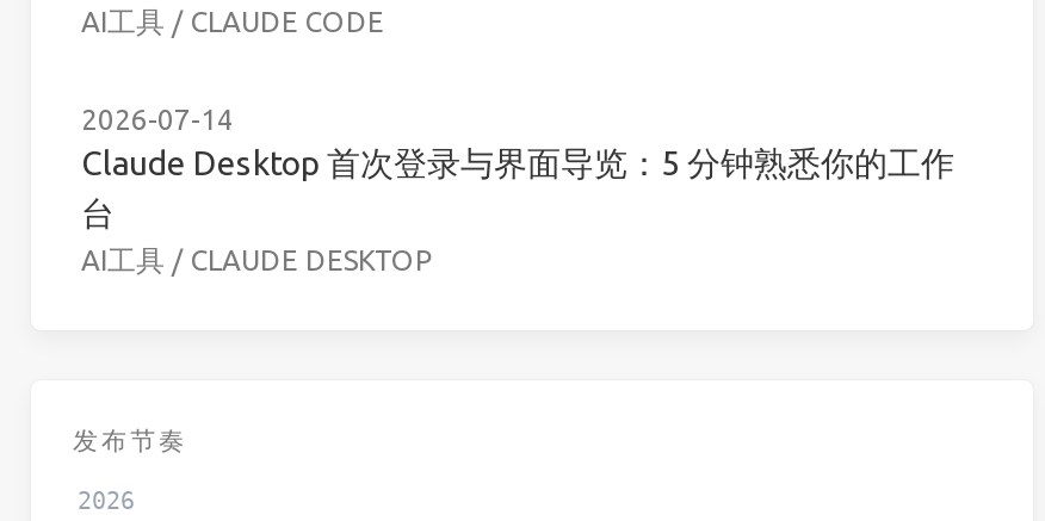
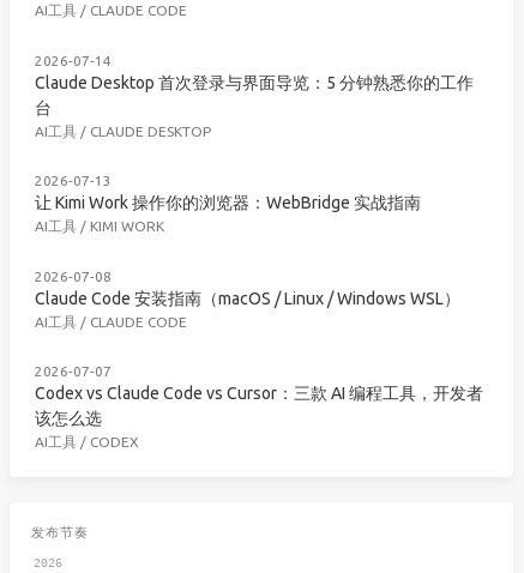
+ 2026-07-13
+ 让 Kimi Work 操作你的浏览器：WebBridge 实战指南
+ AI工具/ KIMI WORK
+ 2026-07-08
+ Claude Code 安装指南（macOS / Linux / Windows WSL）
+ AI工具/ CLAUDE CODE
+ 2026-07-07
+ Codex vs Claude Code vs Cursor：三款 AI 编程工具，开发者
+ 该怎么选
+ AI工具/ CODEX
